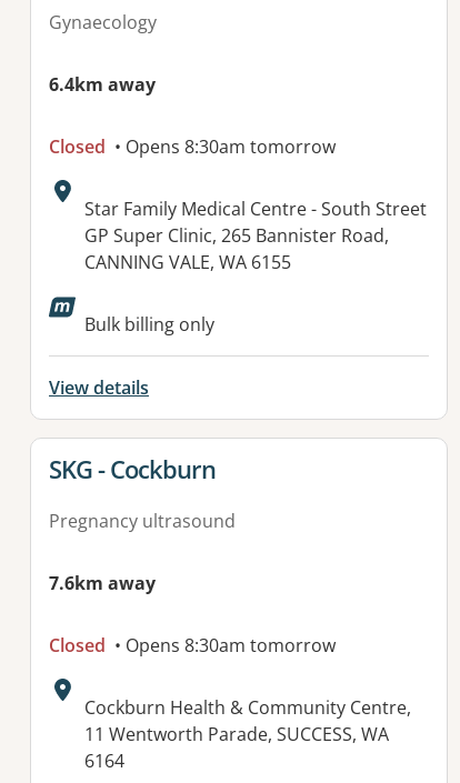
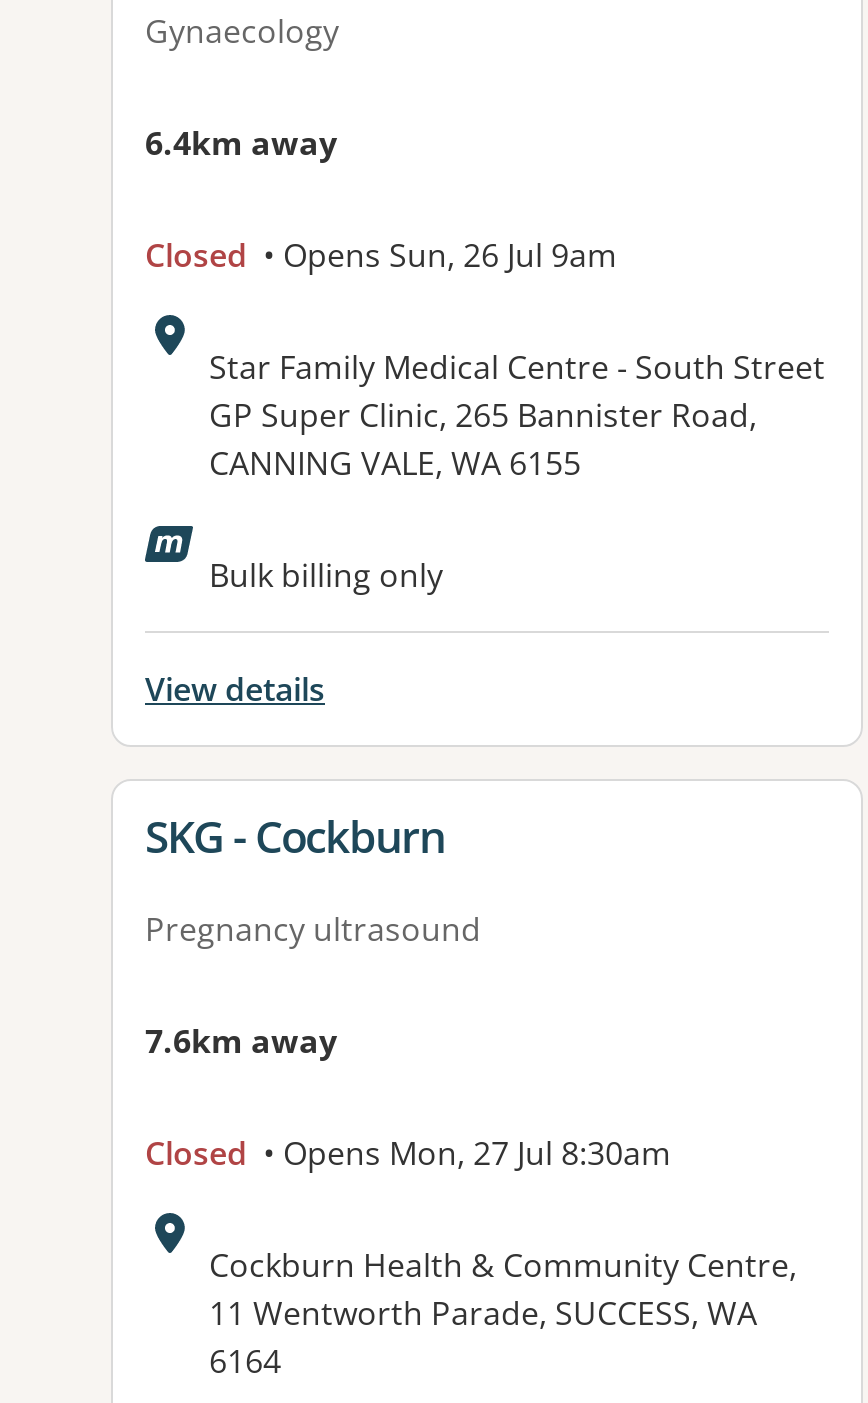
- Closed • Opens 8:30am tomorrow
+ Closed • Opens Sun, 26 Jul 9am

- Closed • Opens 8:30am tomorrow
+ Closed • Opens Mon, 27 Jul 8:30am
